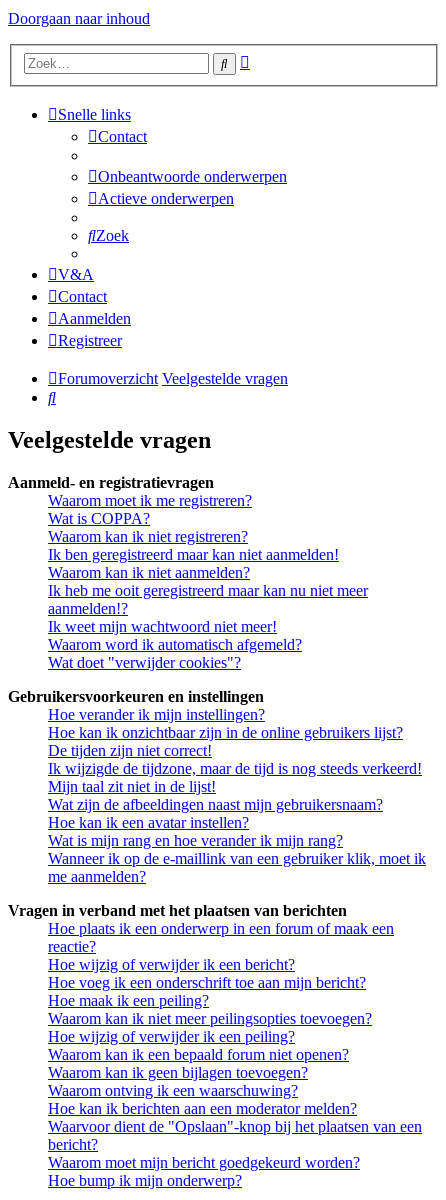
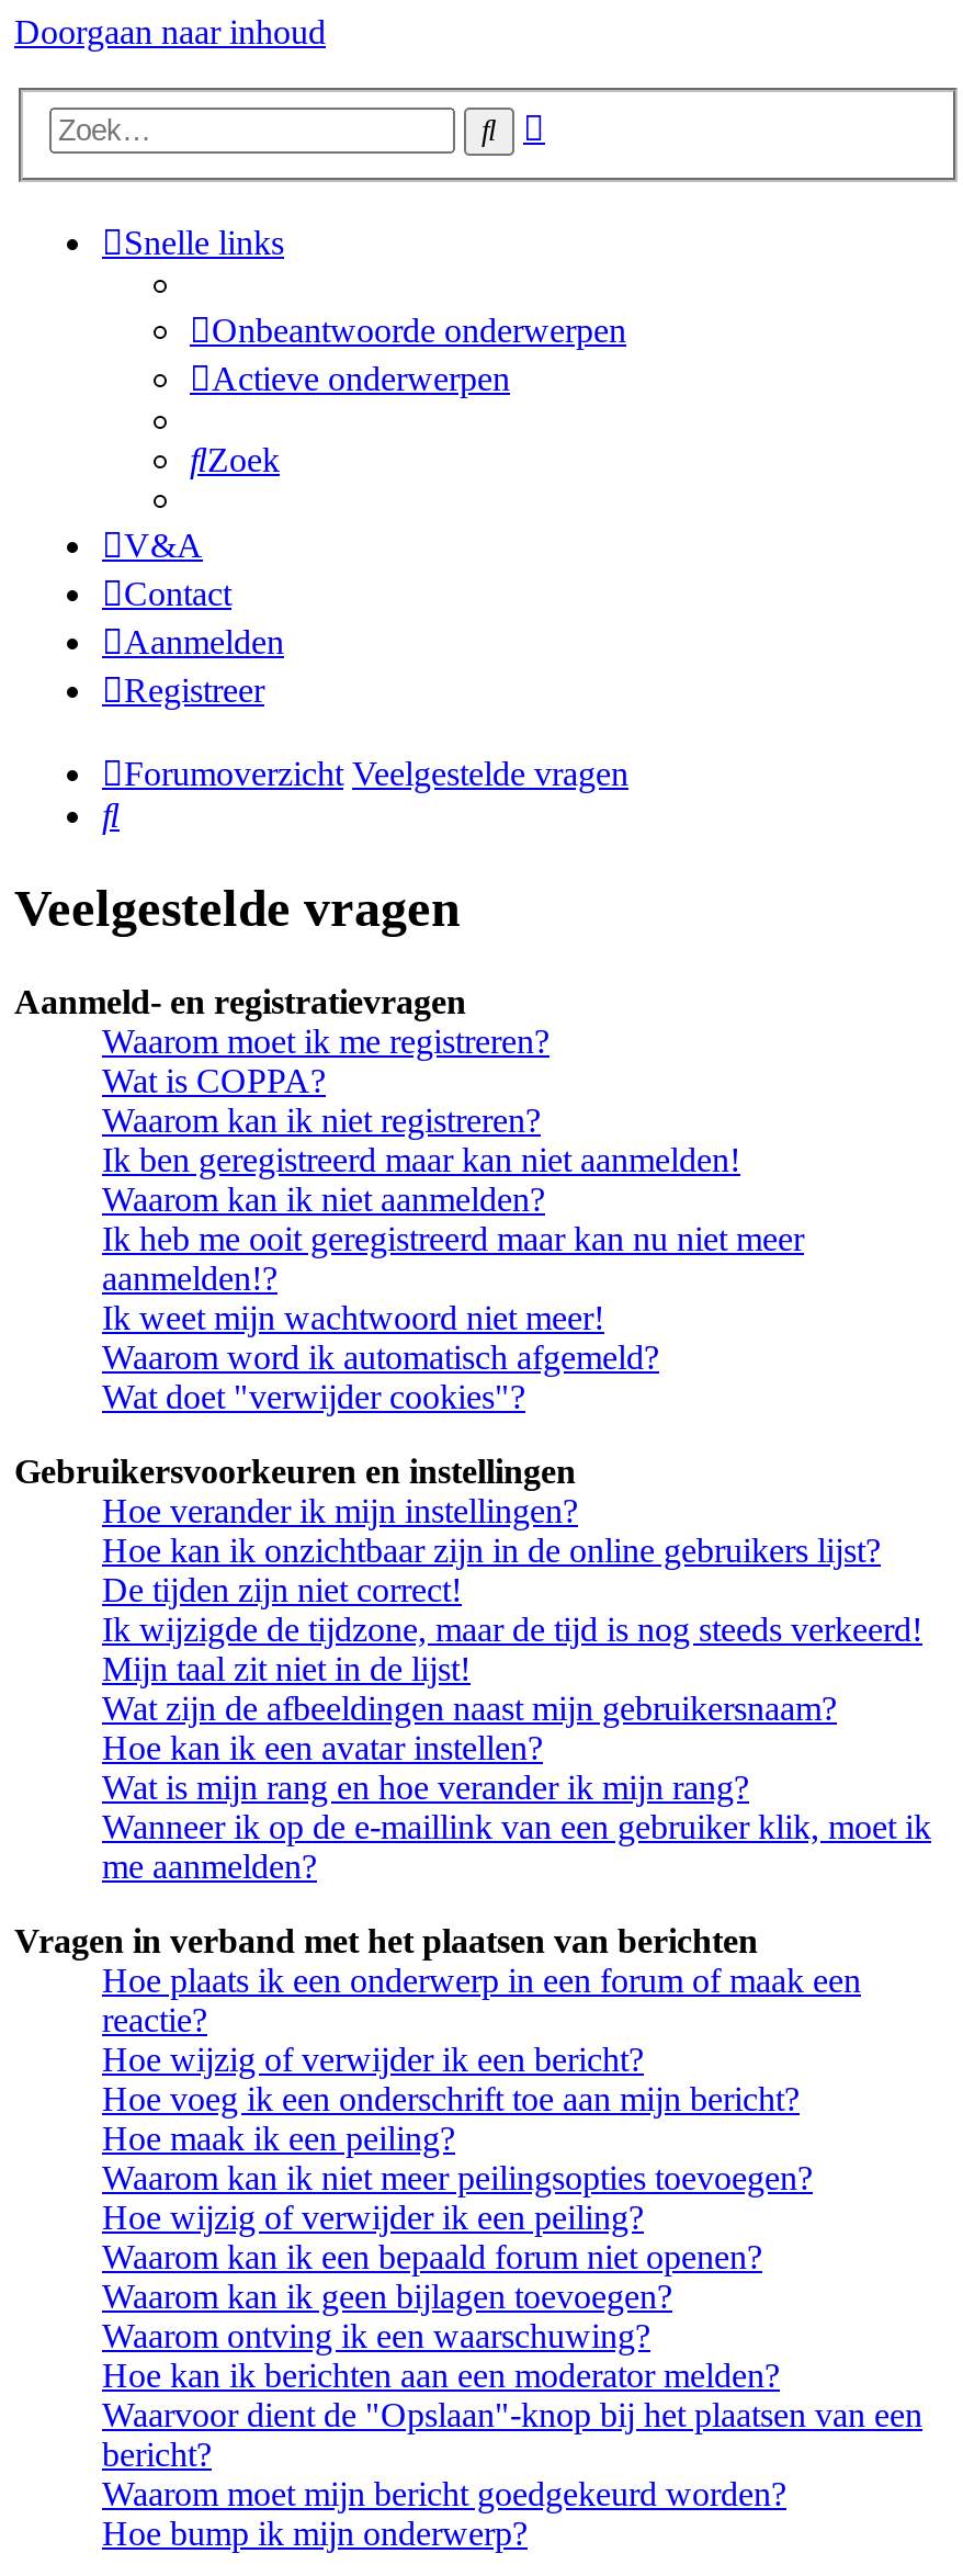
- Contact
